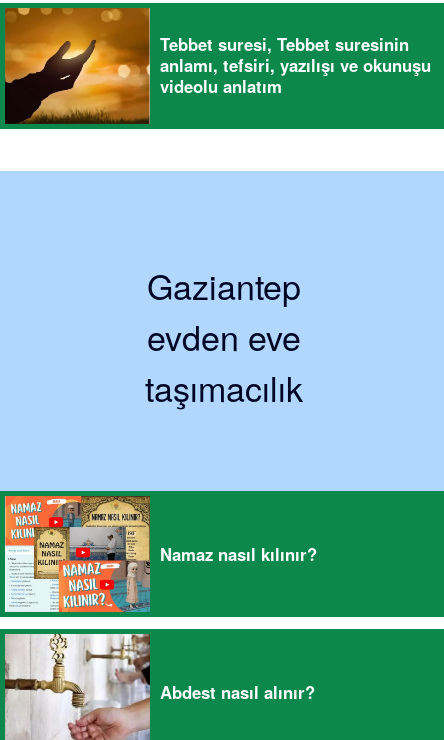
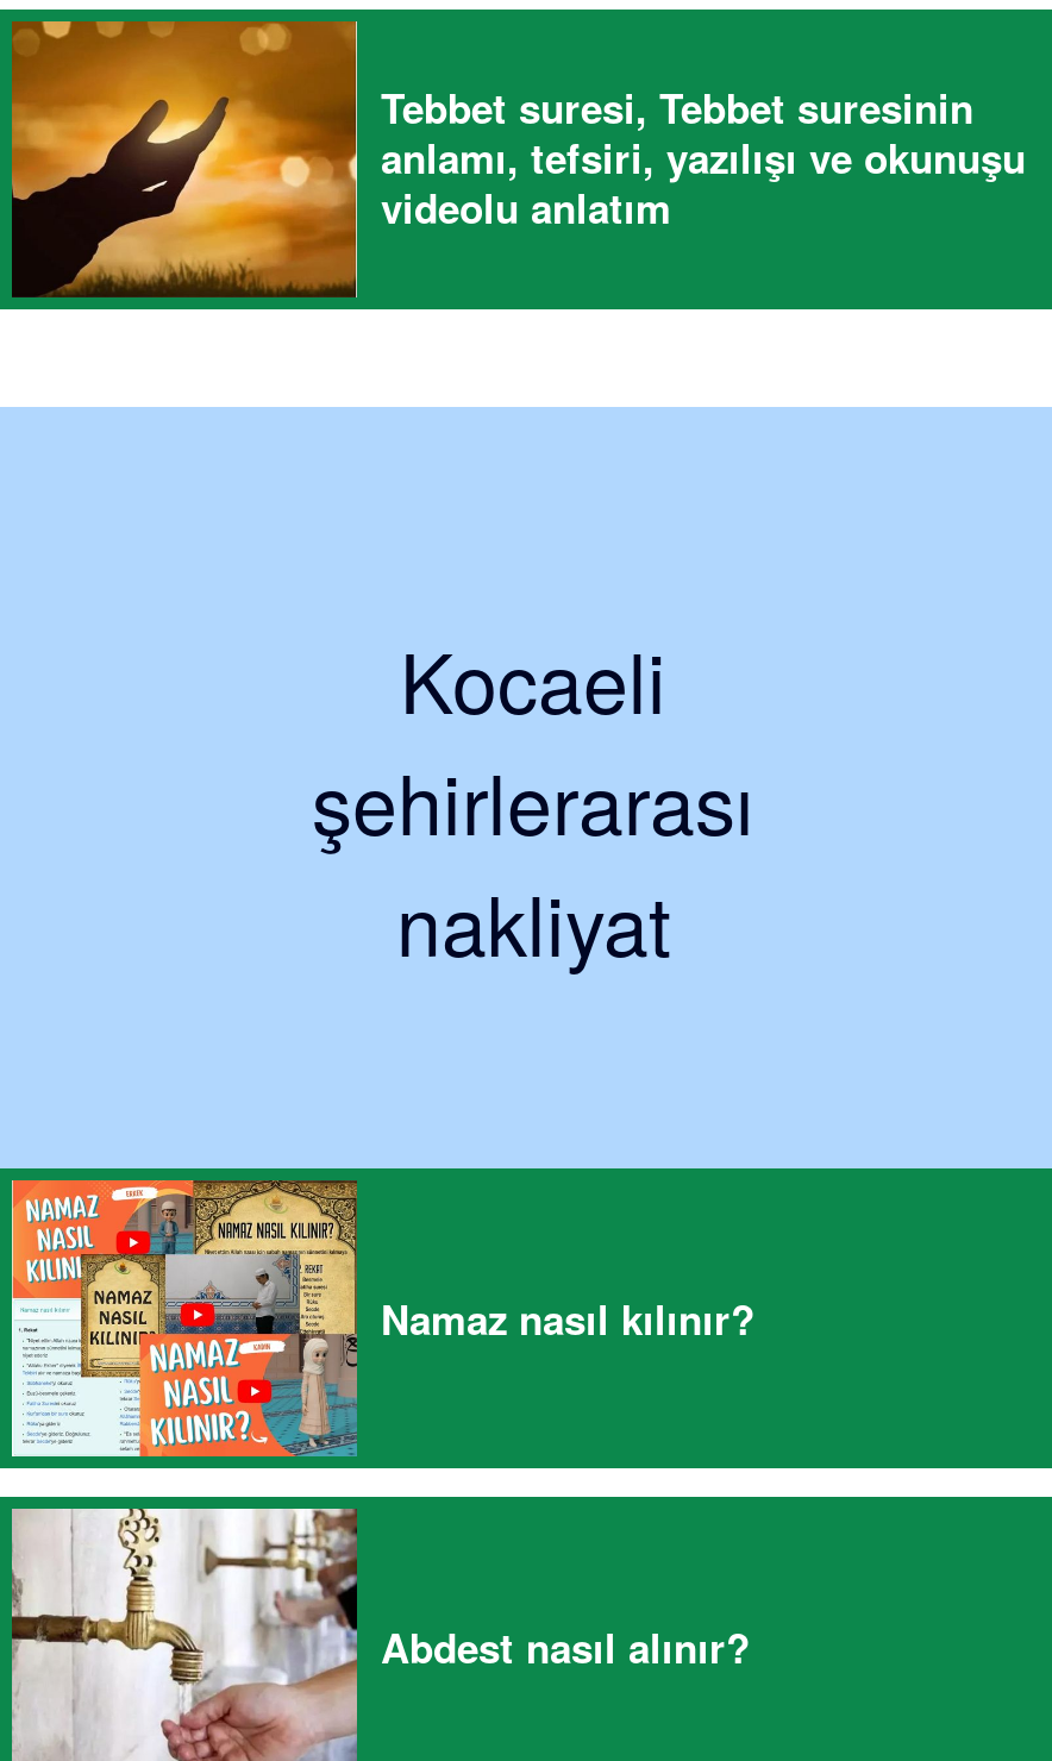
- Gaziantep
- evden eve
- taşımacılık
+ Kocaeli
+ şehirlerarası
+ nakliyat
